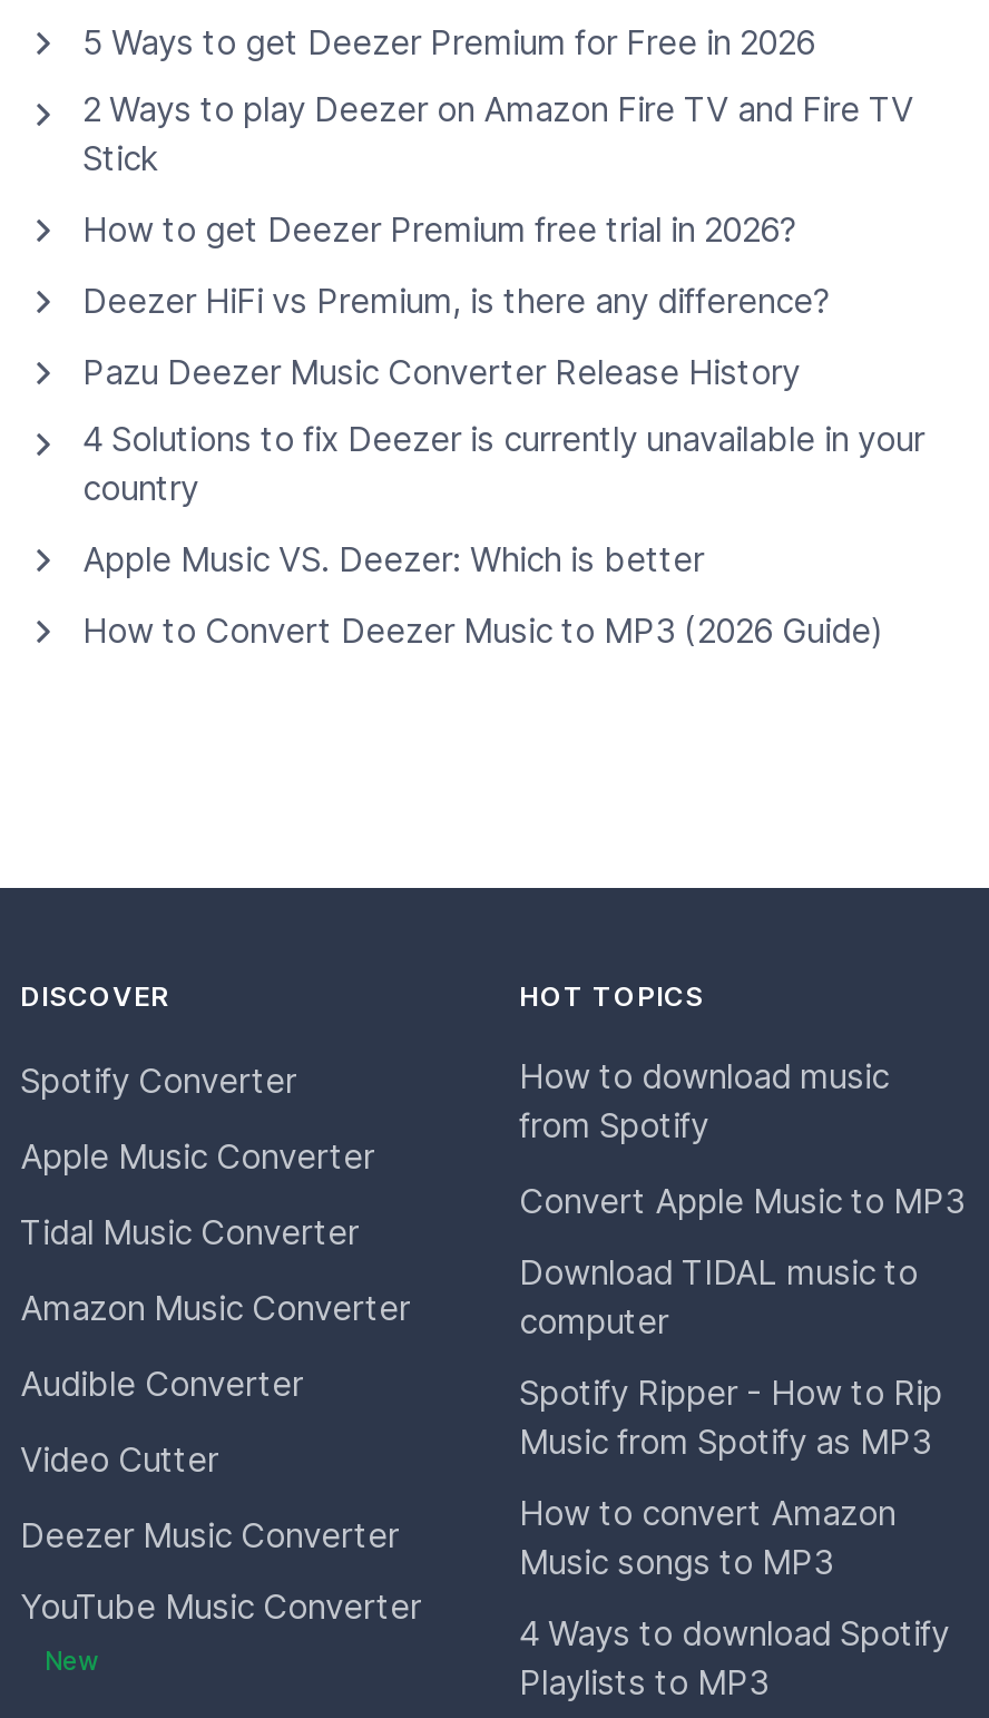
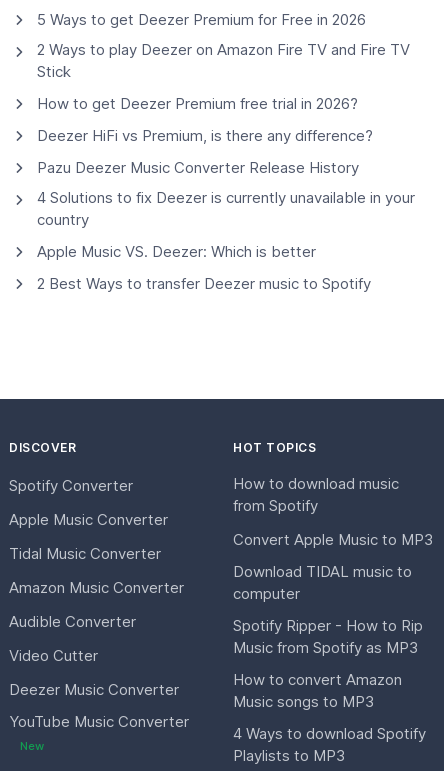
- How to Convert Deezer Music to MP3 (2026 Guide)
+ 2 Best Ways to transfer Deezer music to Spotify
